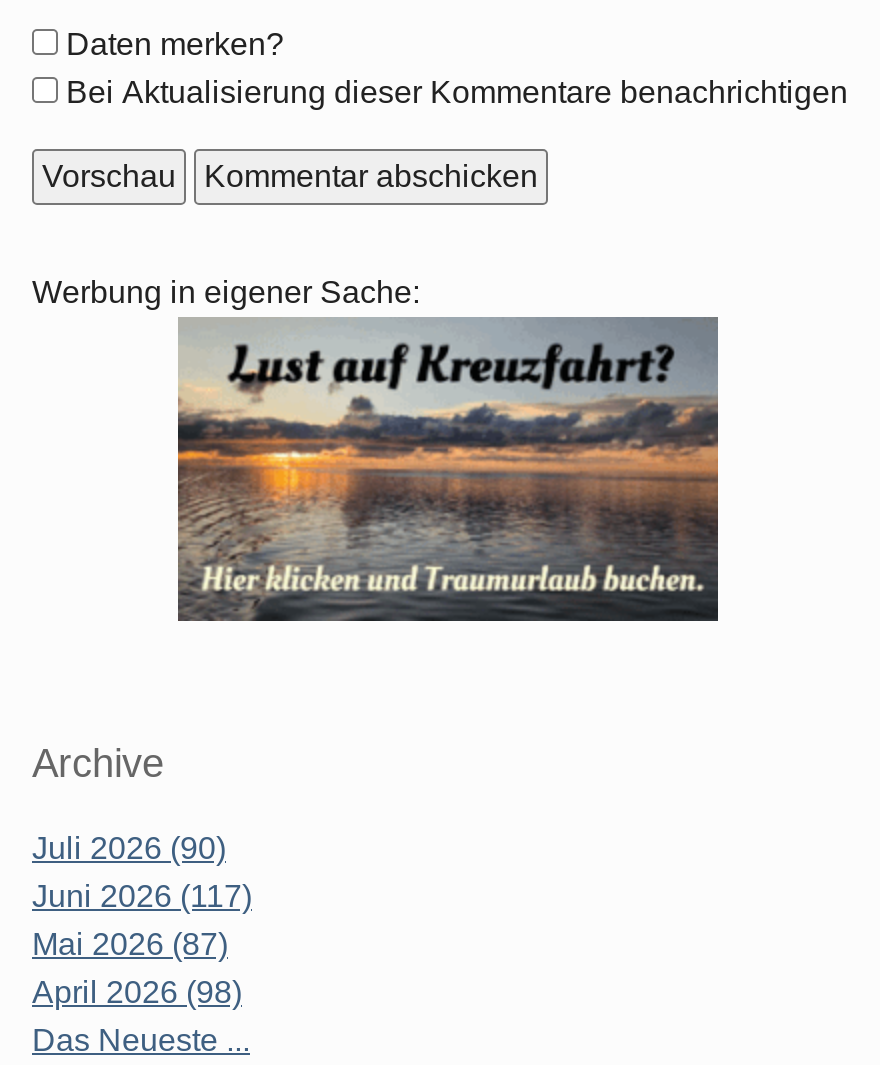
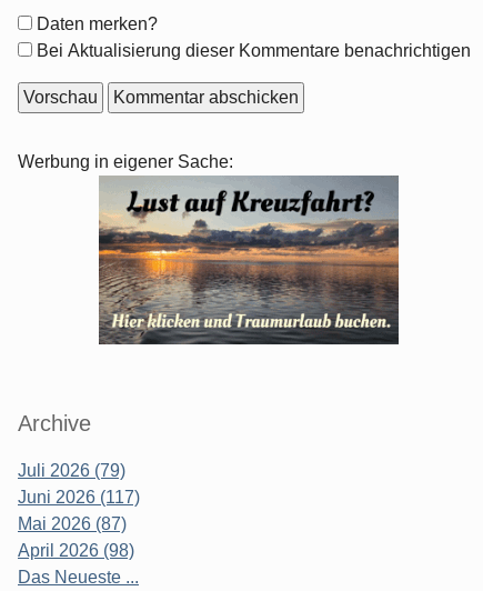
- Juli 2026 (90)
+ Juli 2026 (79)
